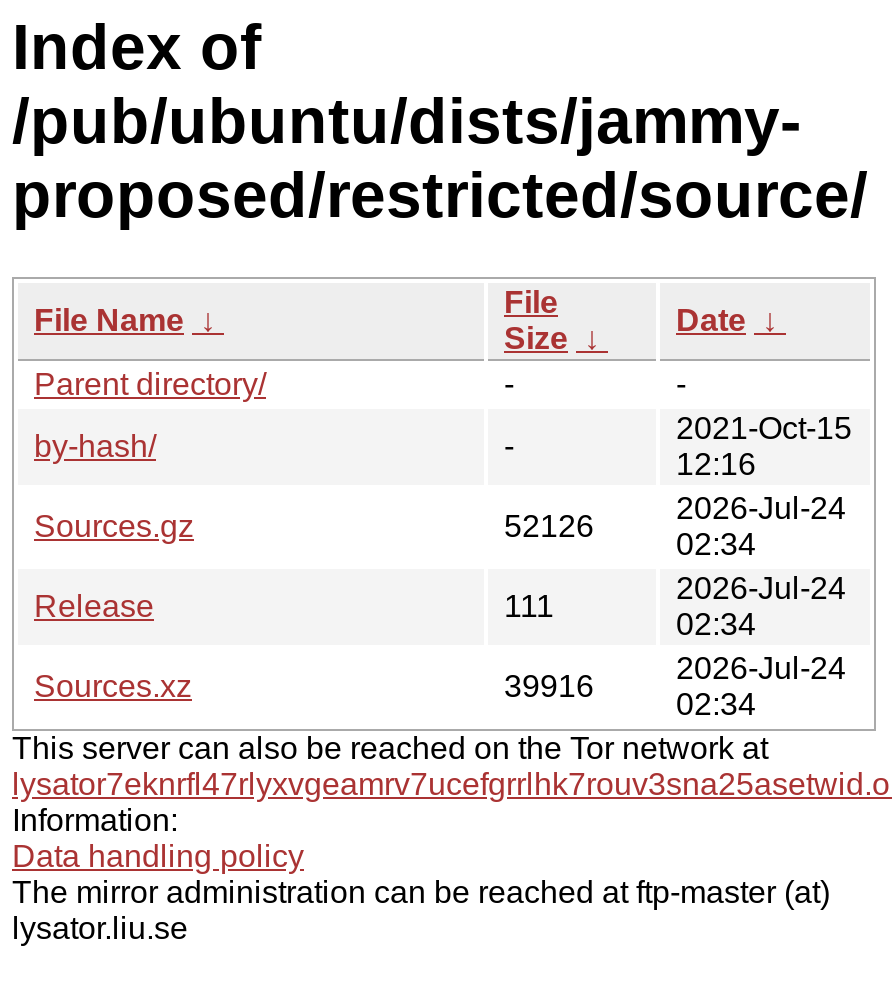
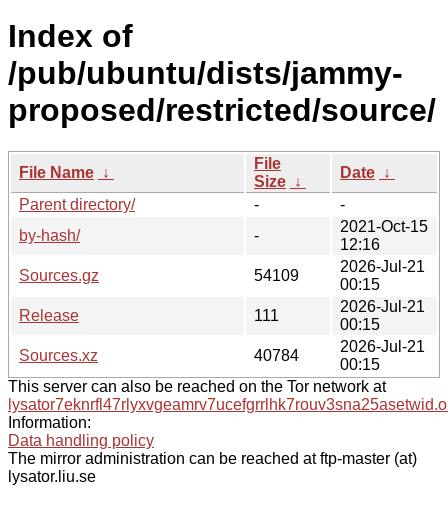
- 2026-Jul-24
- 02:34
+ 2026-Jul-21
+ 00:15

- 52126
+ 54109

- 2026-Jul-24
- 02:34
+ 2026-Jul-21
+ 00:15

- 2026-Jul-24
- 02:34
+ 2026-Jul-21
+ 00:15

- 39916
+ 40784
